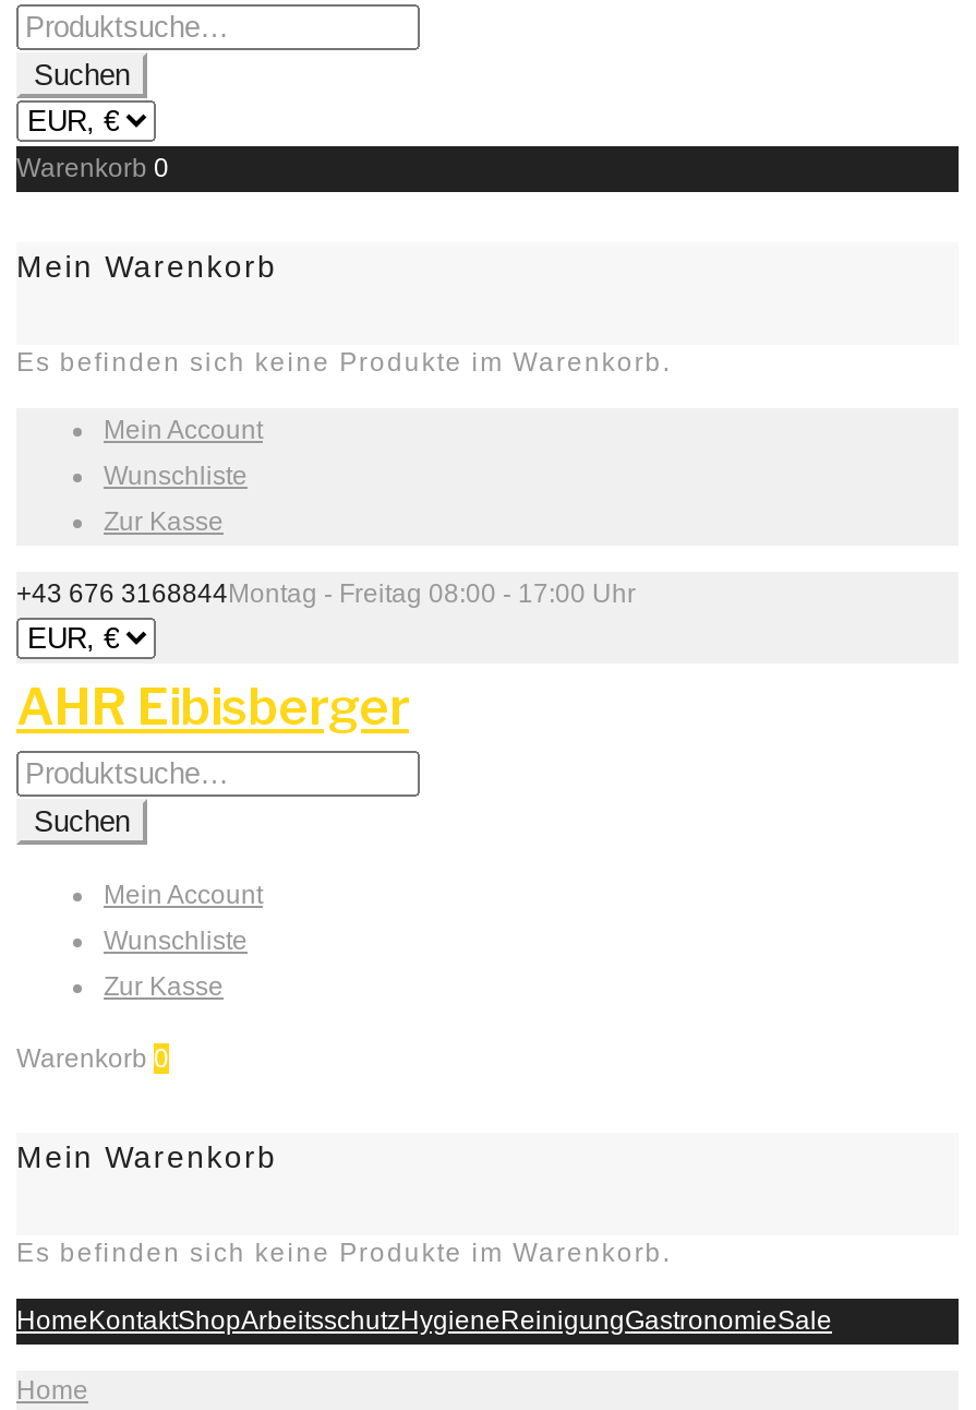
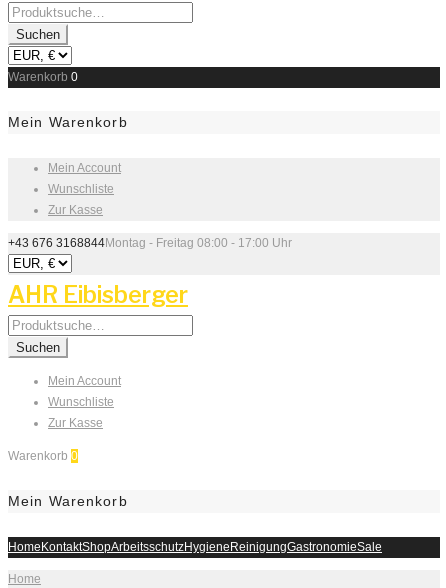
- Es befinden sich keine Produkte im Warenkorb.

- Es befinden sich keine Produkte im Warenkorb.
